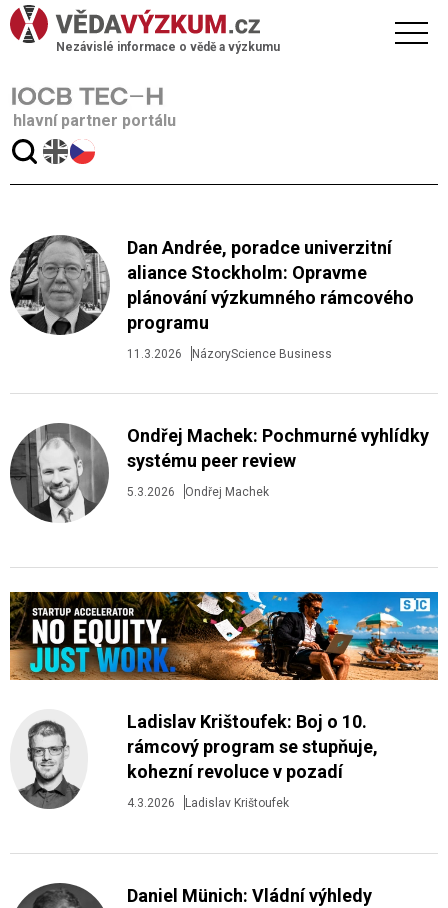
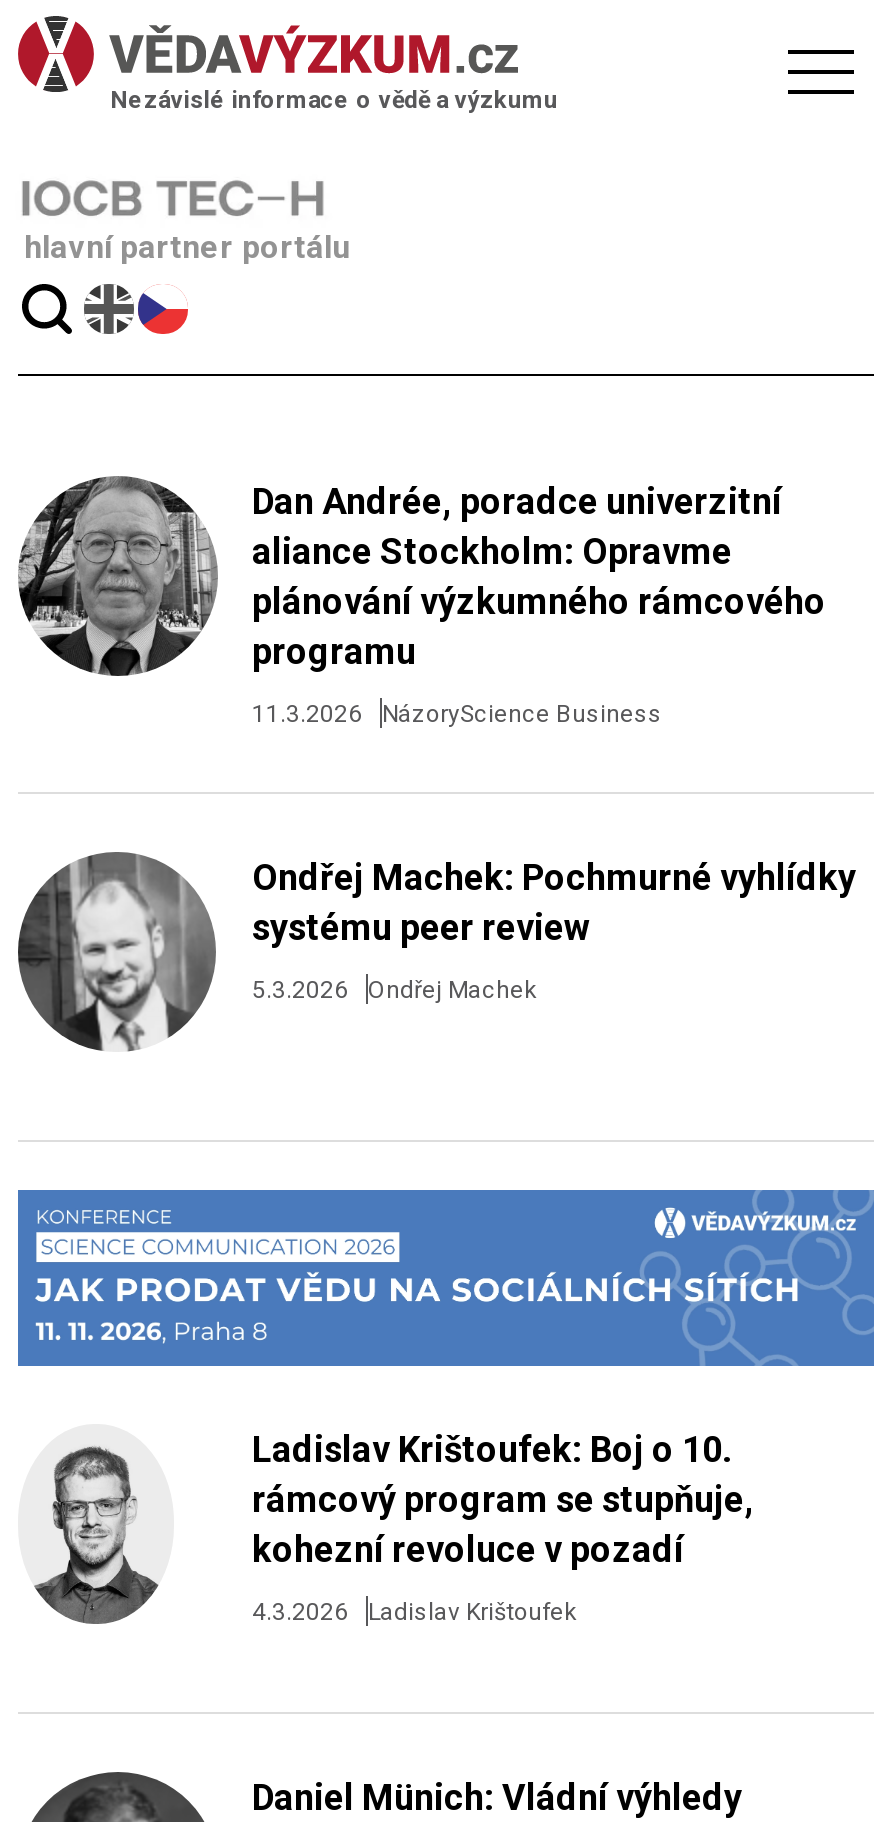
- [image]
+ [image]
